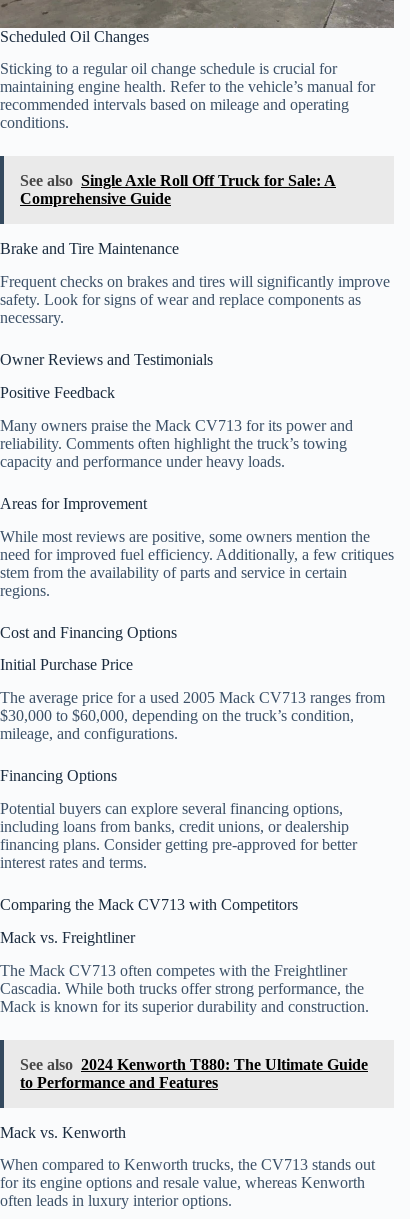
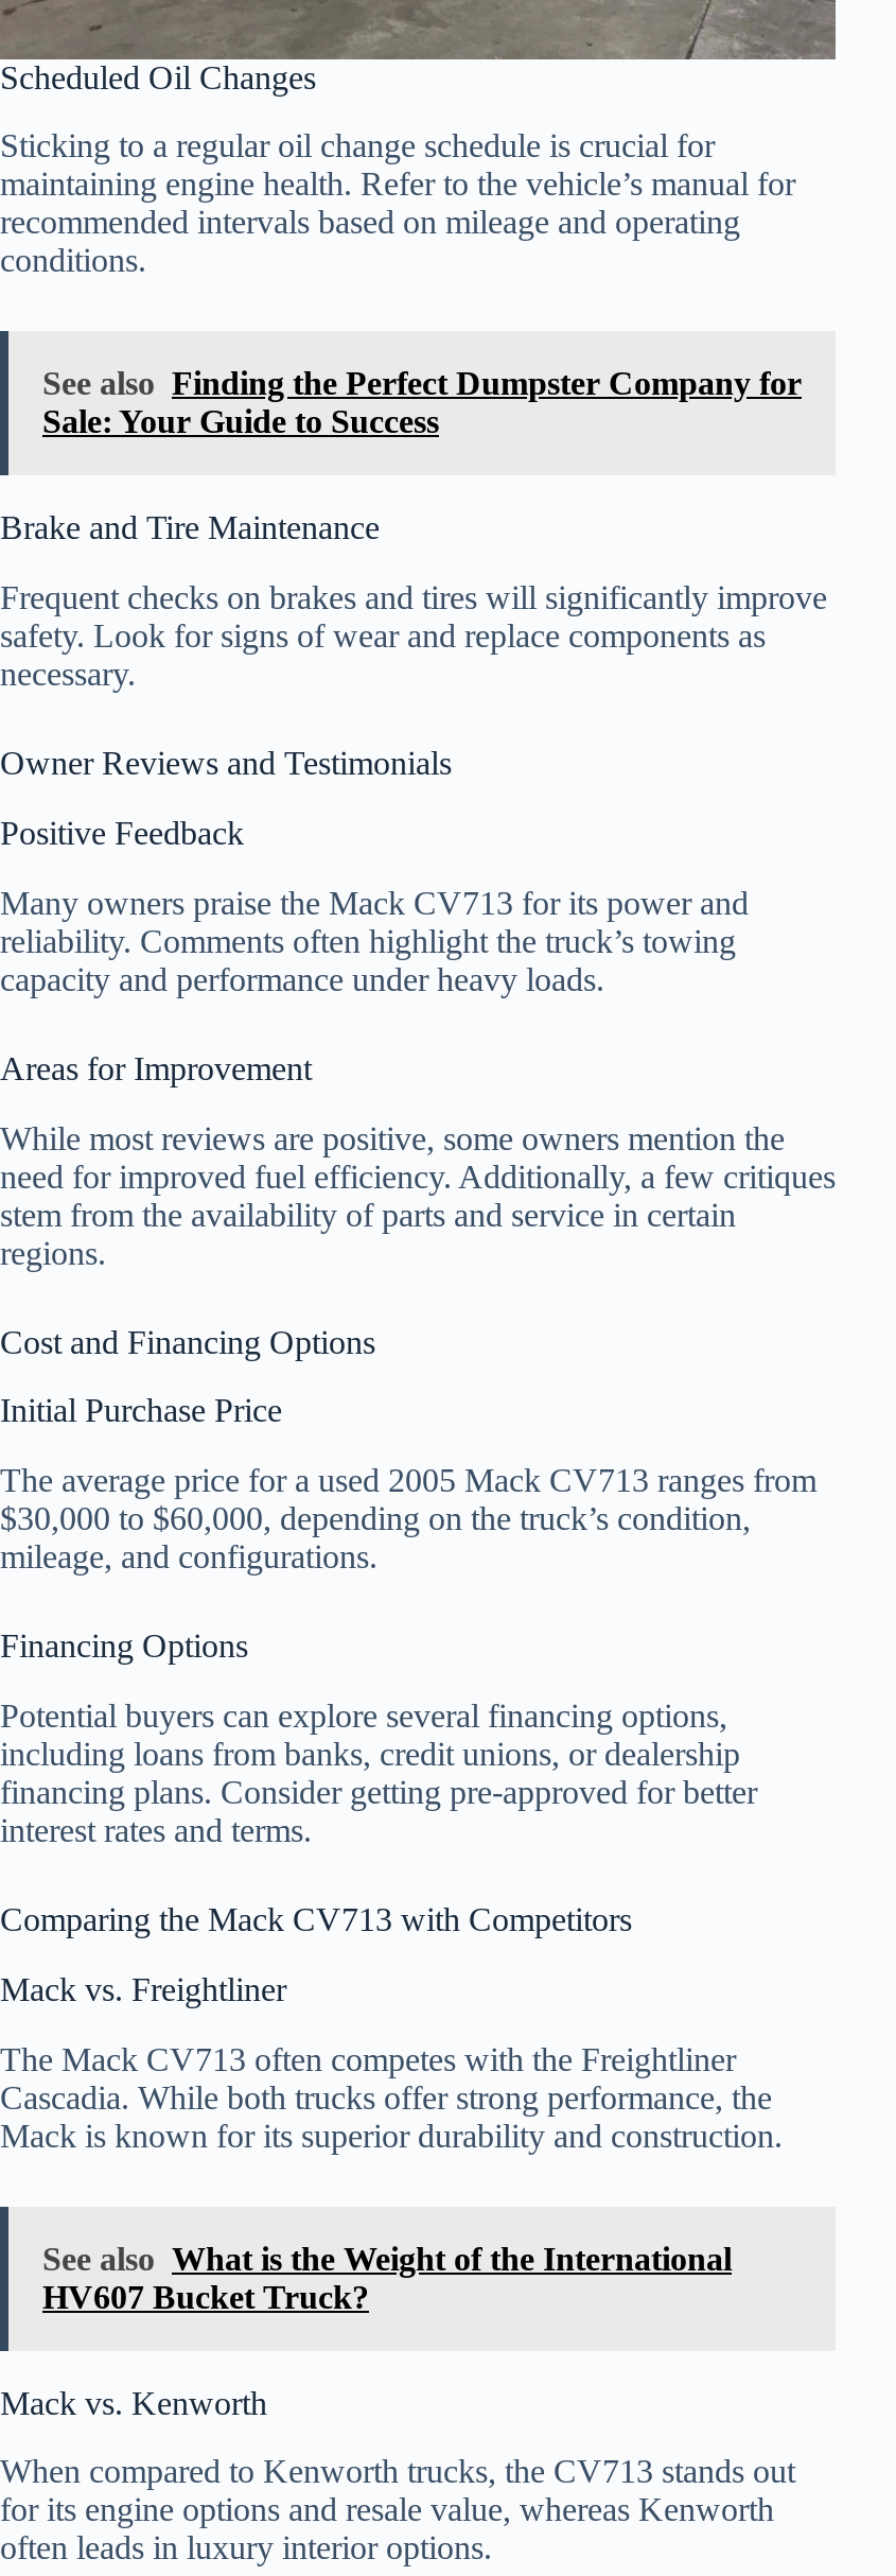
- See also Single Axle Roll Off Truck for Sale: A
- Comprehensive Guide
+ See also Finding the Perfect Dumpster Company for
+ Sale: Your Guide to Success

- See also 2024 Kenworth T880: The Ultimate Guide
- to Performance and Features
+ See also What is the Weight of the International
+ HV607 Bucket Truck?
